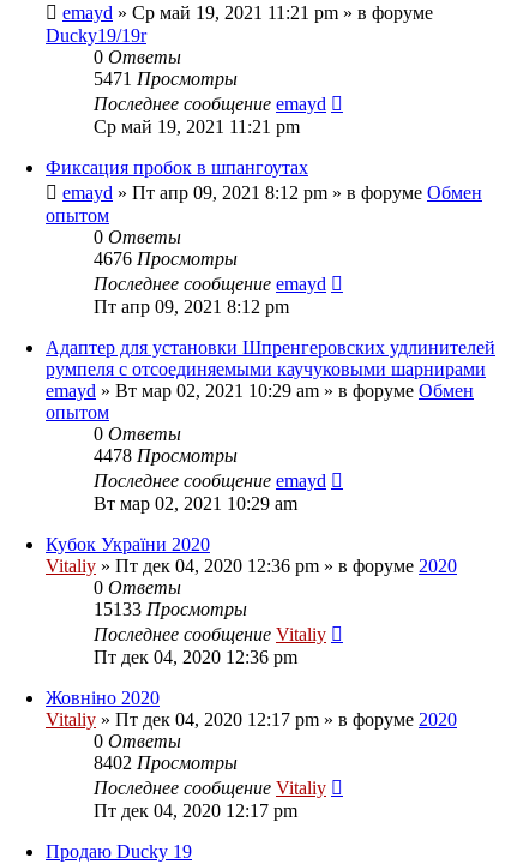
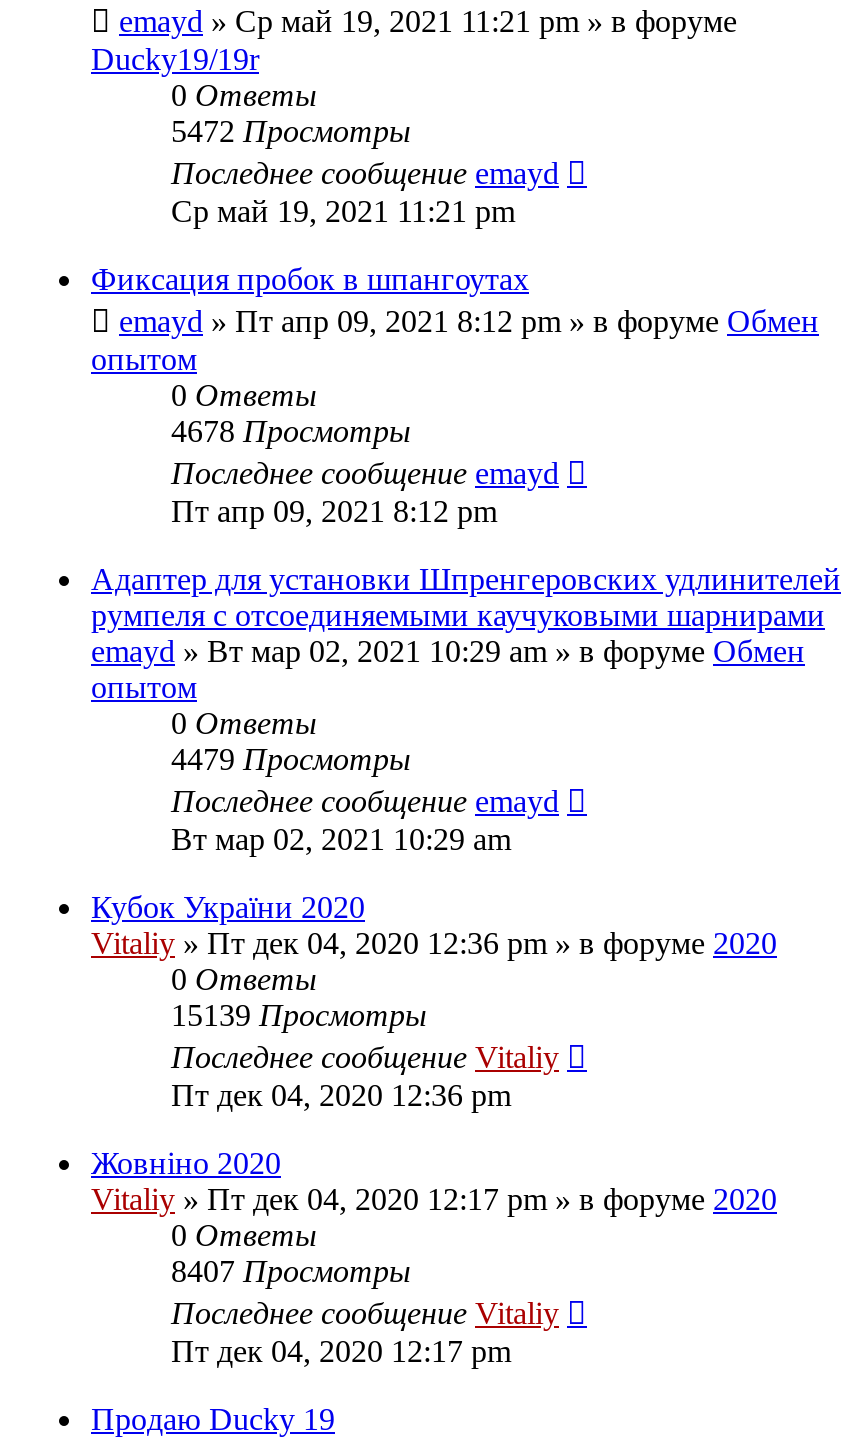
- 5471 Просмотры
+ 5472 Просмотры

- 4676 Просмотры
+ 4678 Просмотры

- 4478 Просмотры
+ 4479 Просмотры

- 15133 Просмотры
+ 15139 Просмотры

- 8402 Просмотры
+ 8407 Просмотры
